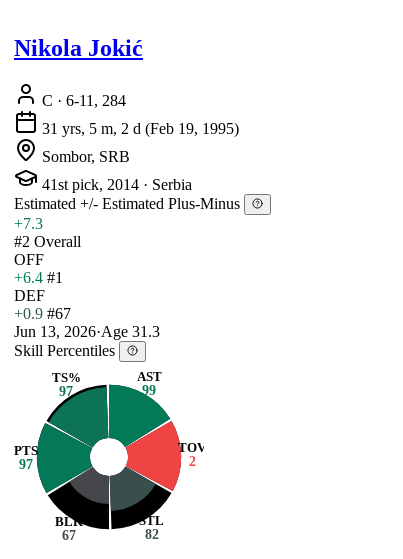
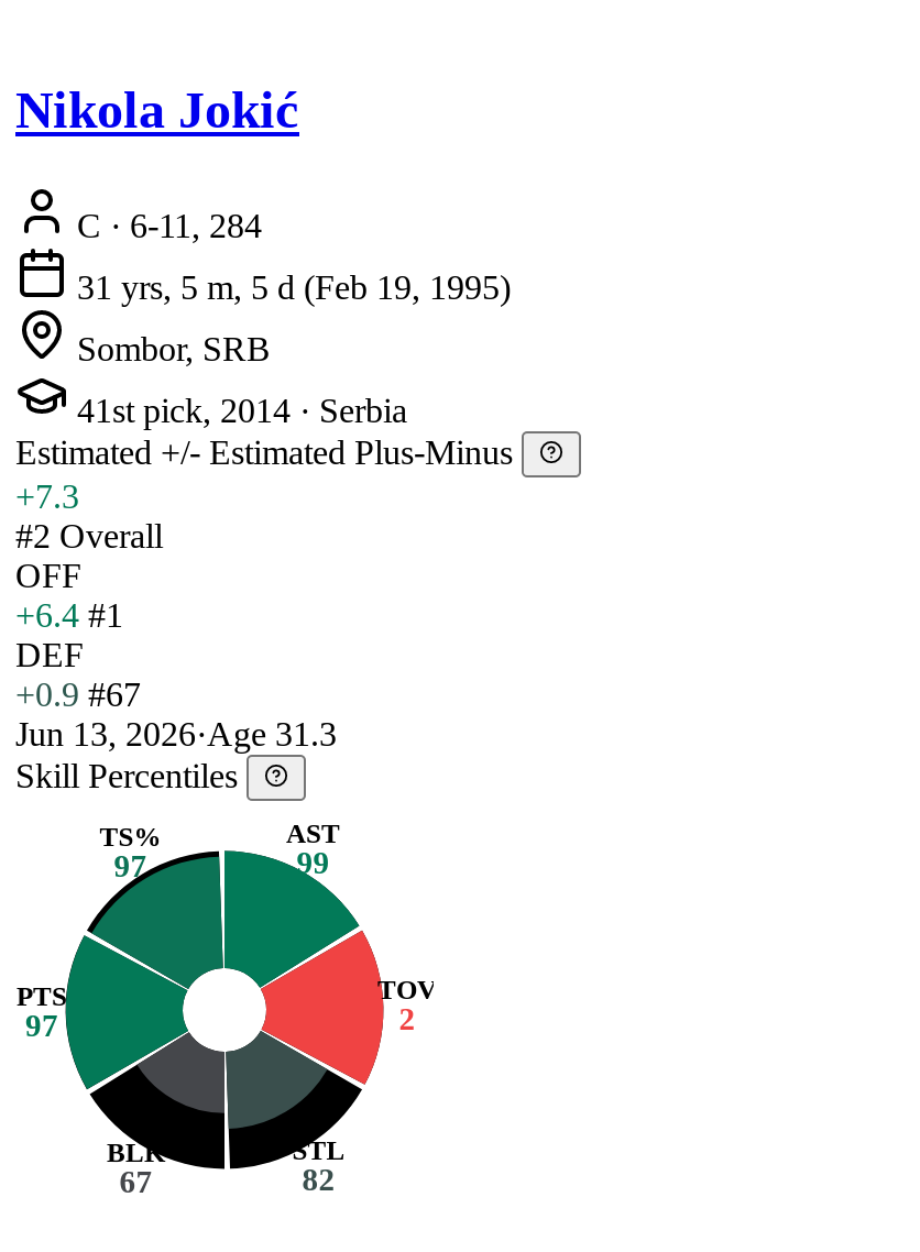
- 31 yrs, 5 m, 2 d (Feb 19, 1995)
+ 31 yrs, 5 m, 5 d (Feb 19, 1995)
